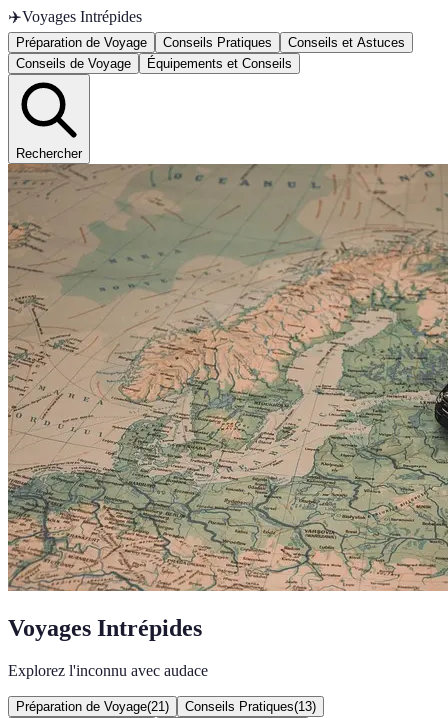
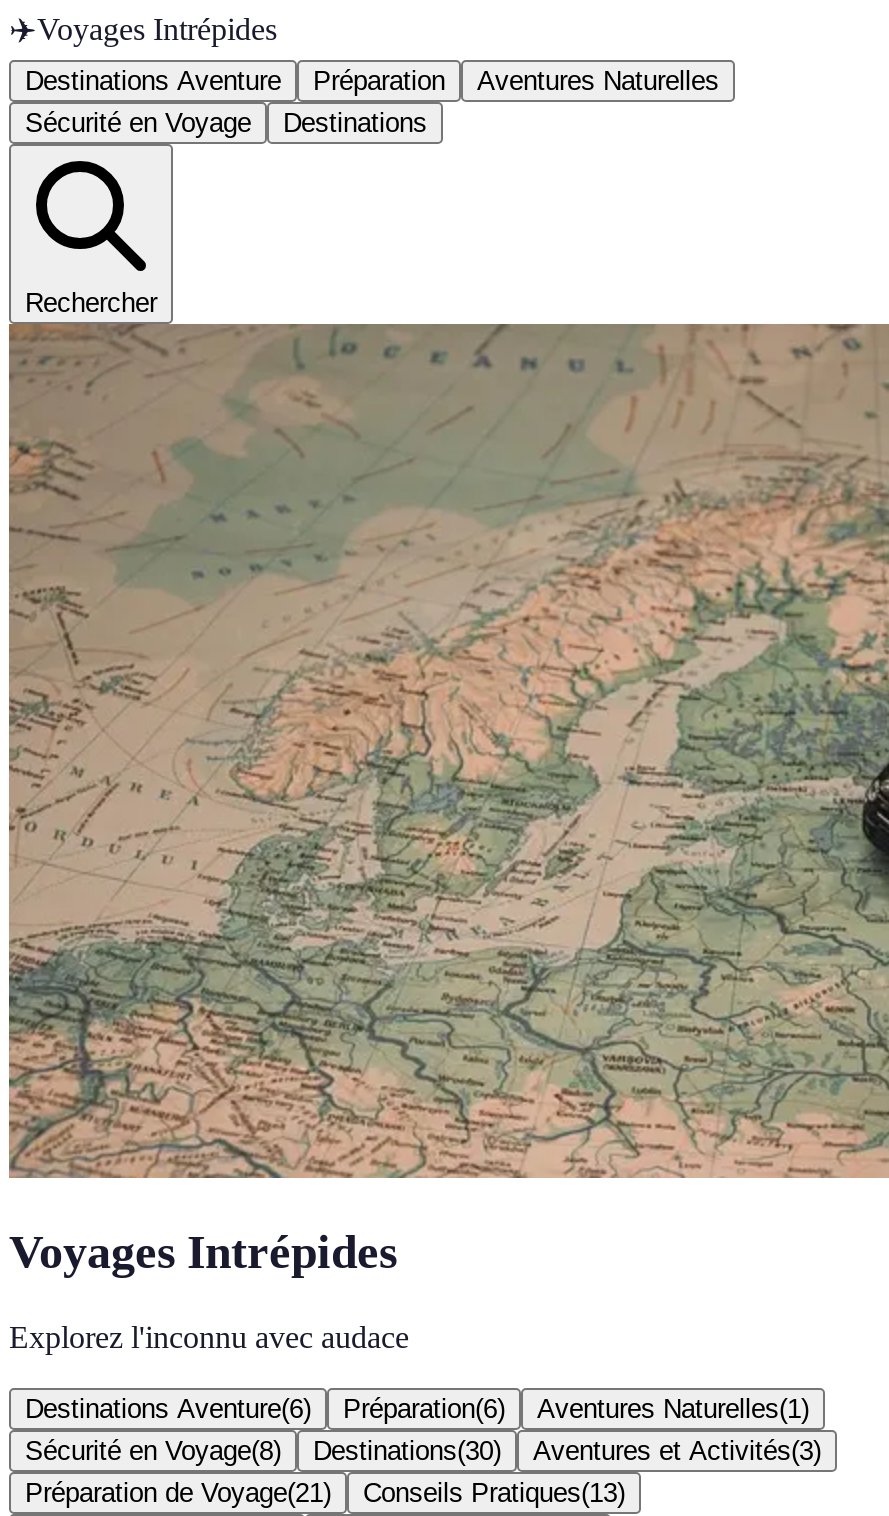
- Préparation de Voyage
- Conseils Pratiques
- Conseils et Astuces
- Conseils de Voyage
- Équipements et Conseils
+ Destinations Aventure
+ Préparation
+ Aventures Naturelles
+ Sécurité en Voyage
+ Destinations

+ Destinations Aventure(6)
+ Préparation(6)
+ Aventures Naturelles(1)
+ Sécurité en Voyage(8)
+ Destinations(30)
+ Aventures et Activités(3)
